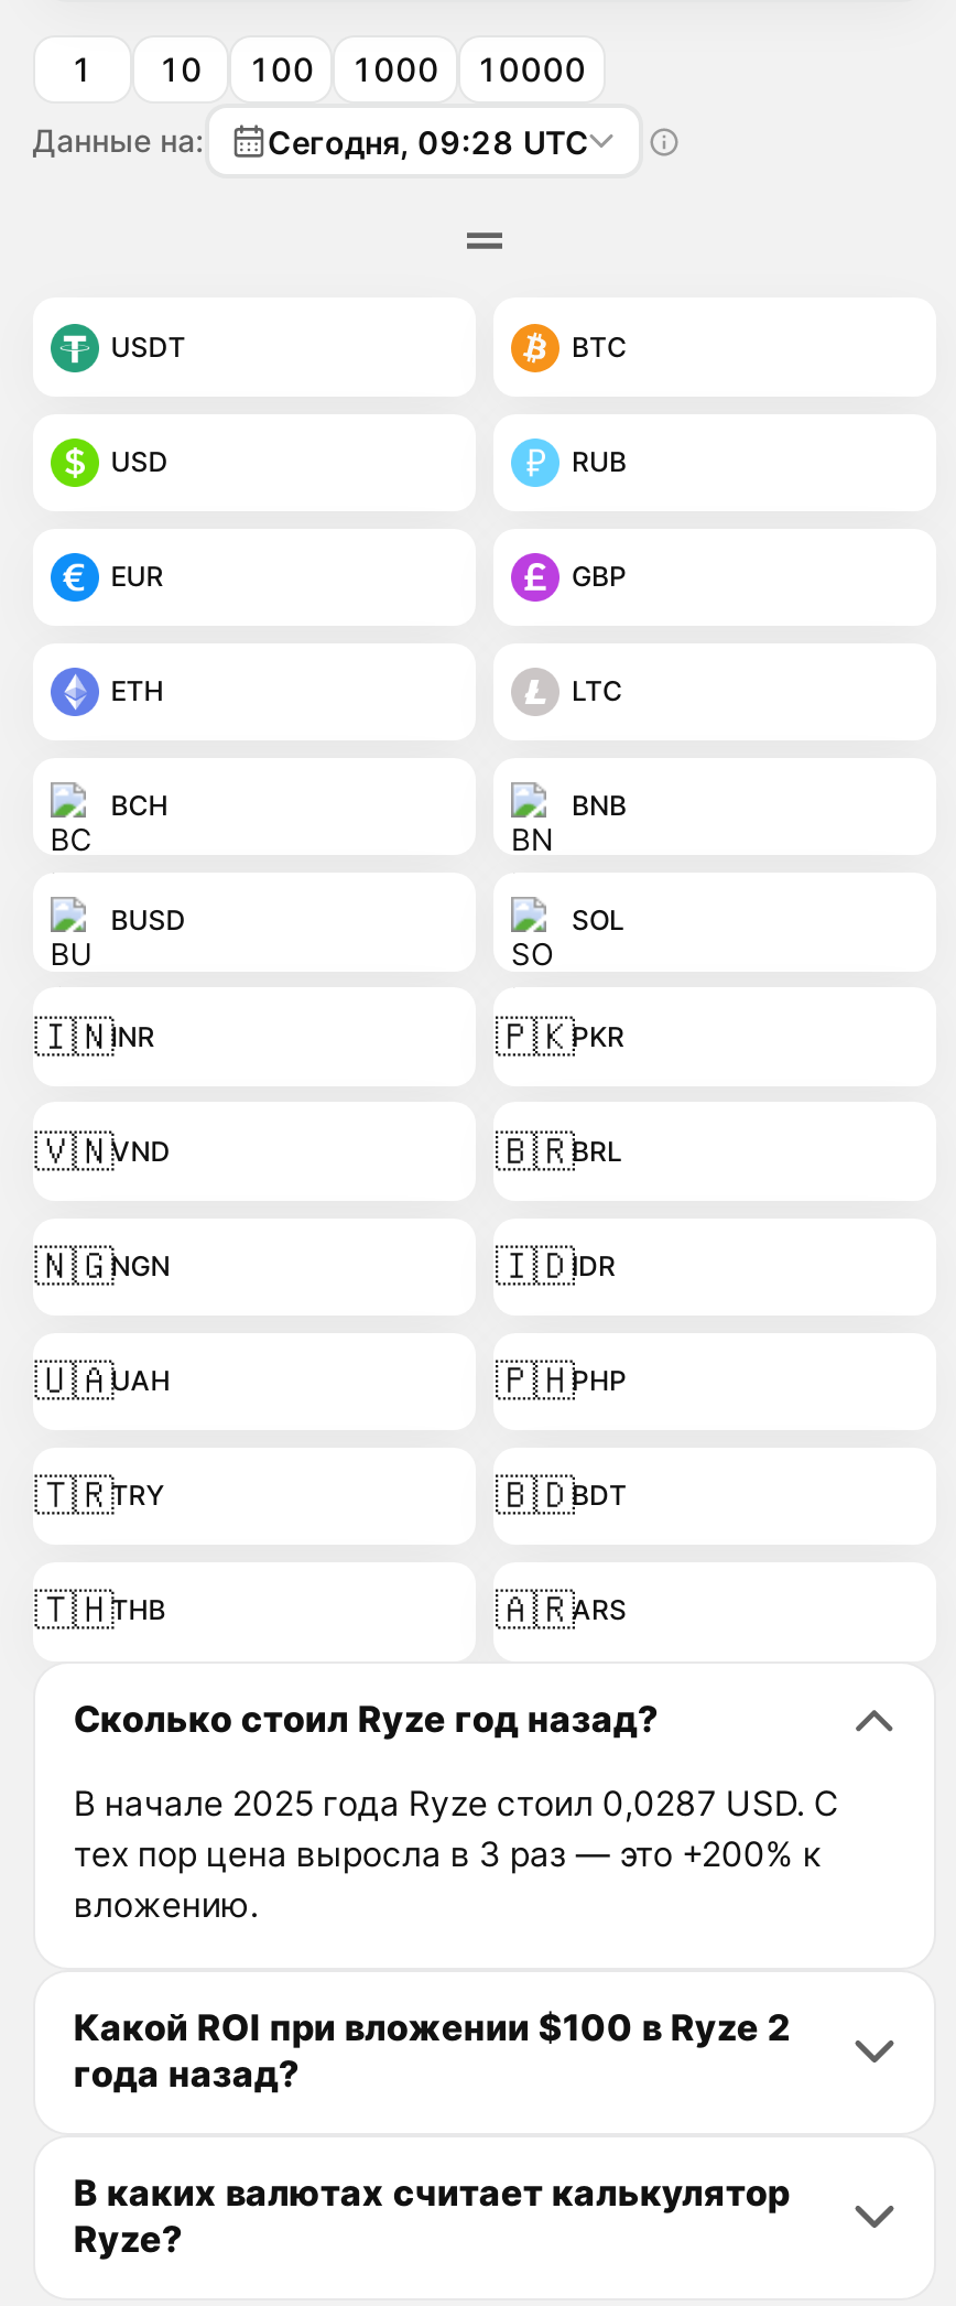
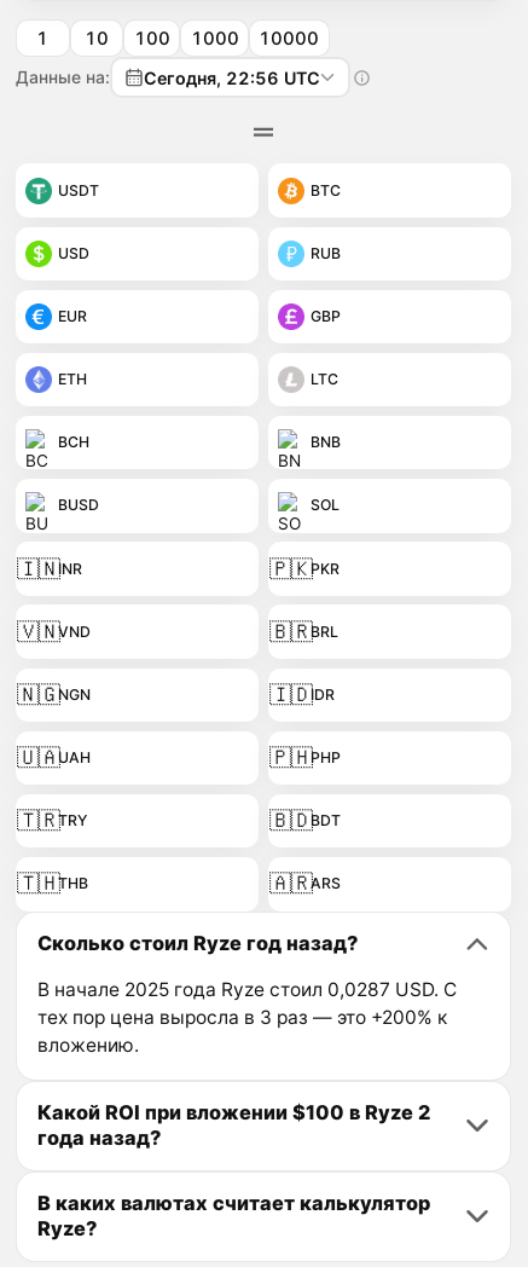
- Данные на: Сегодня, 09:28 UTC
+ Данные на: Сегодня, 22:56 UTC
